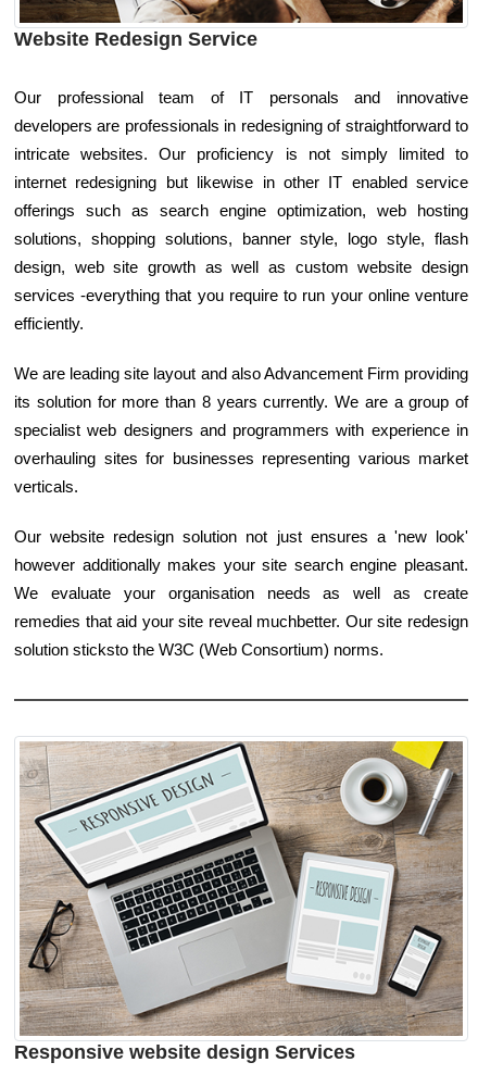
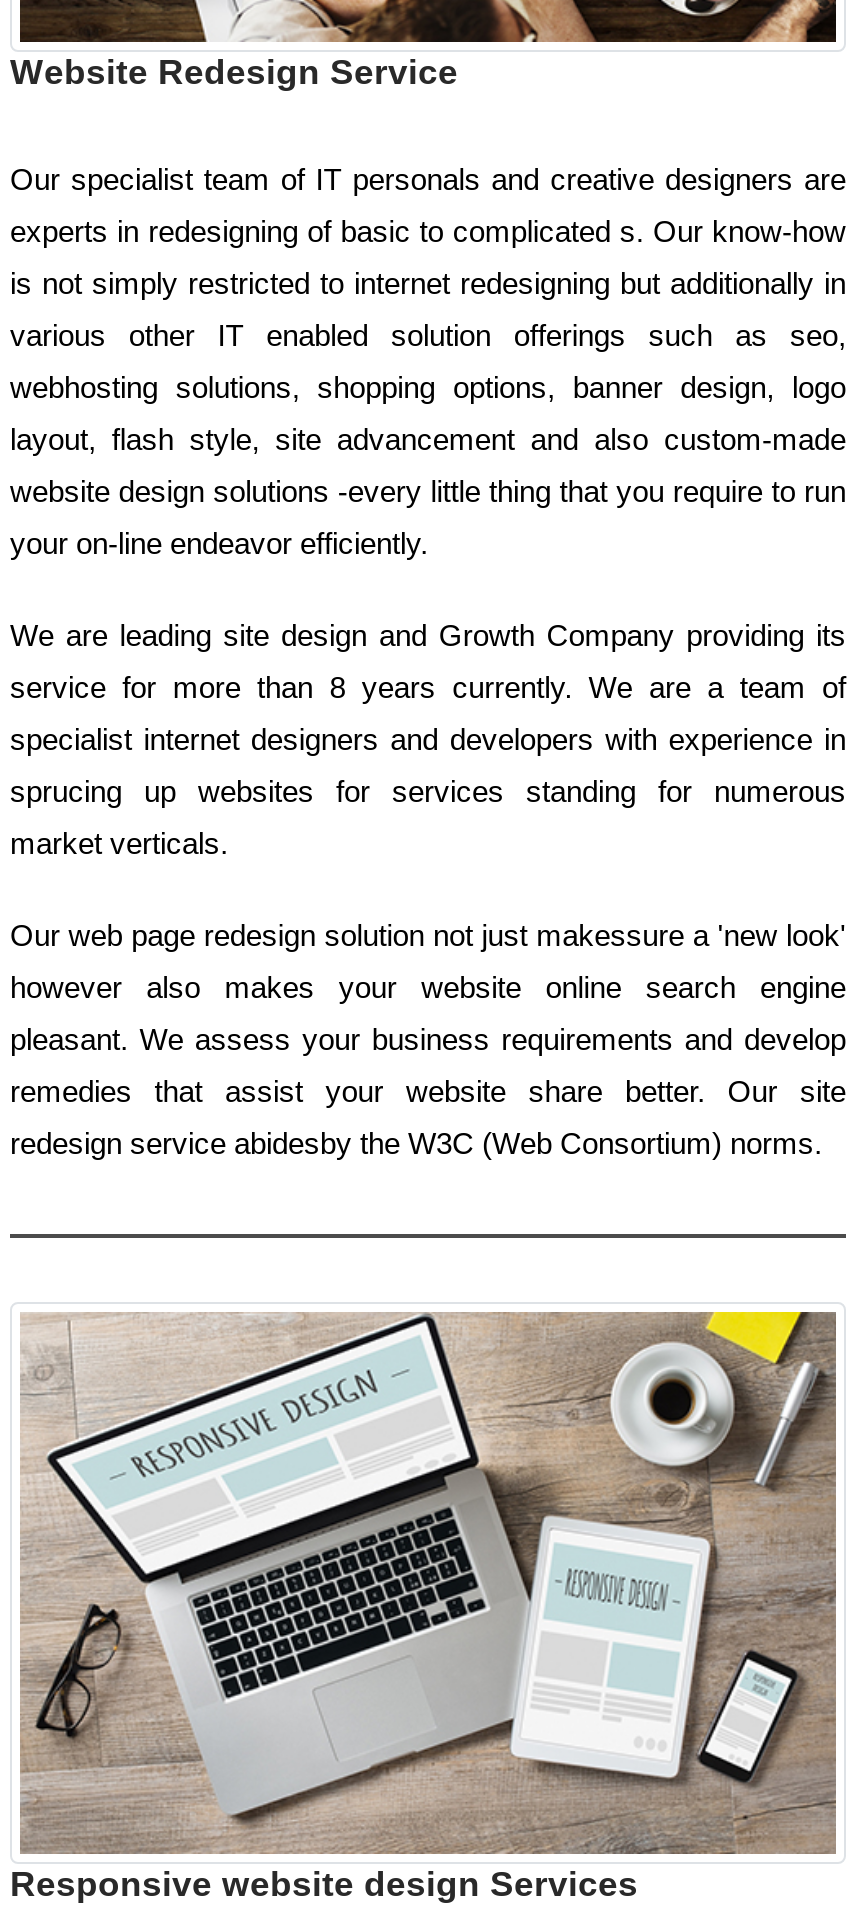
- Our professional team of IT personals and innovative
- developers are professionals in redesigning of straightforward to
- intricate websites. Our proficiency is not simply limited to
- internet redesigning but likewise in other IT enabled service
- offerings such as search engine optimization, web hosting
- solutions, shopping solutions, banner style, logo style, flash
- design, web site growth as well as custom website design
- services -everything that you require to run your online venture
- efficiently.
- We are leading site layout and also Advancement Firm providing
- its solution for more than 8 years currently. We are a group of
- specialist web designers and programmers with experience in
- overhauling sites for businesses representing various market
- verticals.
- Our website redesign solution not just ensures a 'new look'
- however additionally makes your site search engine pleasant.
- We evaluate your organisation needs as well as create
- remedies that aid your site reveal muchbetter. Our site redesign
- solution sticksto the W3C (Web Consortium) norms.
+ Our specialist team of IT personals and creative designers are
+ experts in redesigning of basic to complicated s. Our know-how
+ is not simply restricted to internet redesigning but additionally in
+ various other IT enabled solution offerings such as seo,
+ webhosting solutions, shopping options, banner design, logo
+ layout, flash style, site advancement and also custom-made
+ website design solutions -every little thing that you require to run
+ your on-line endeavor efficiently.
+ We are leading site design and Growth Company providing its
+ service for more than 8 years currently. We are a team of
+ specialist internet designers and developers with experience in
+ sprucing up websites for services standing for numerous
+ market verticals.
+ Our web page redesign solution not just makessure a 'new look'
+ however also makes your website online search engine
+ pleasant. We assess your business requirements and develop
+ remedies that assist your website share better. Our site
+ redesign service abidesby the W3C (Web Consortium) norms.
